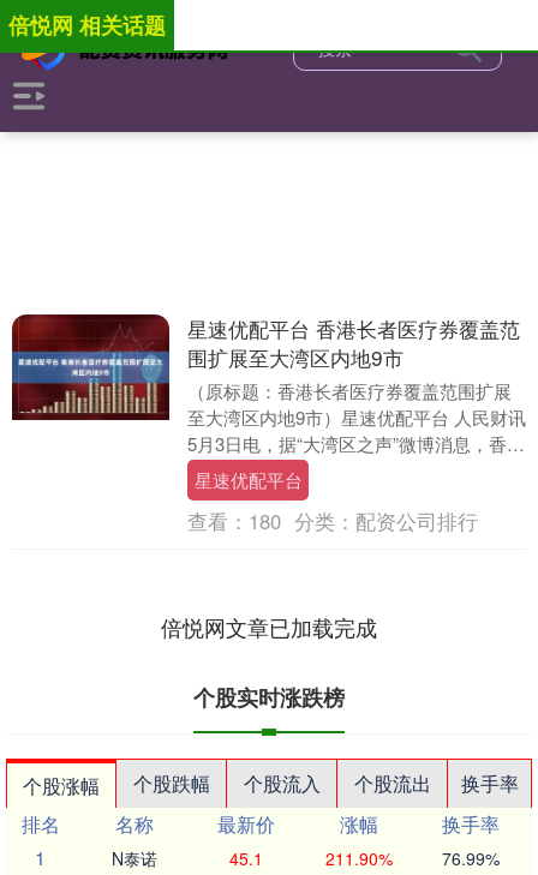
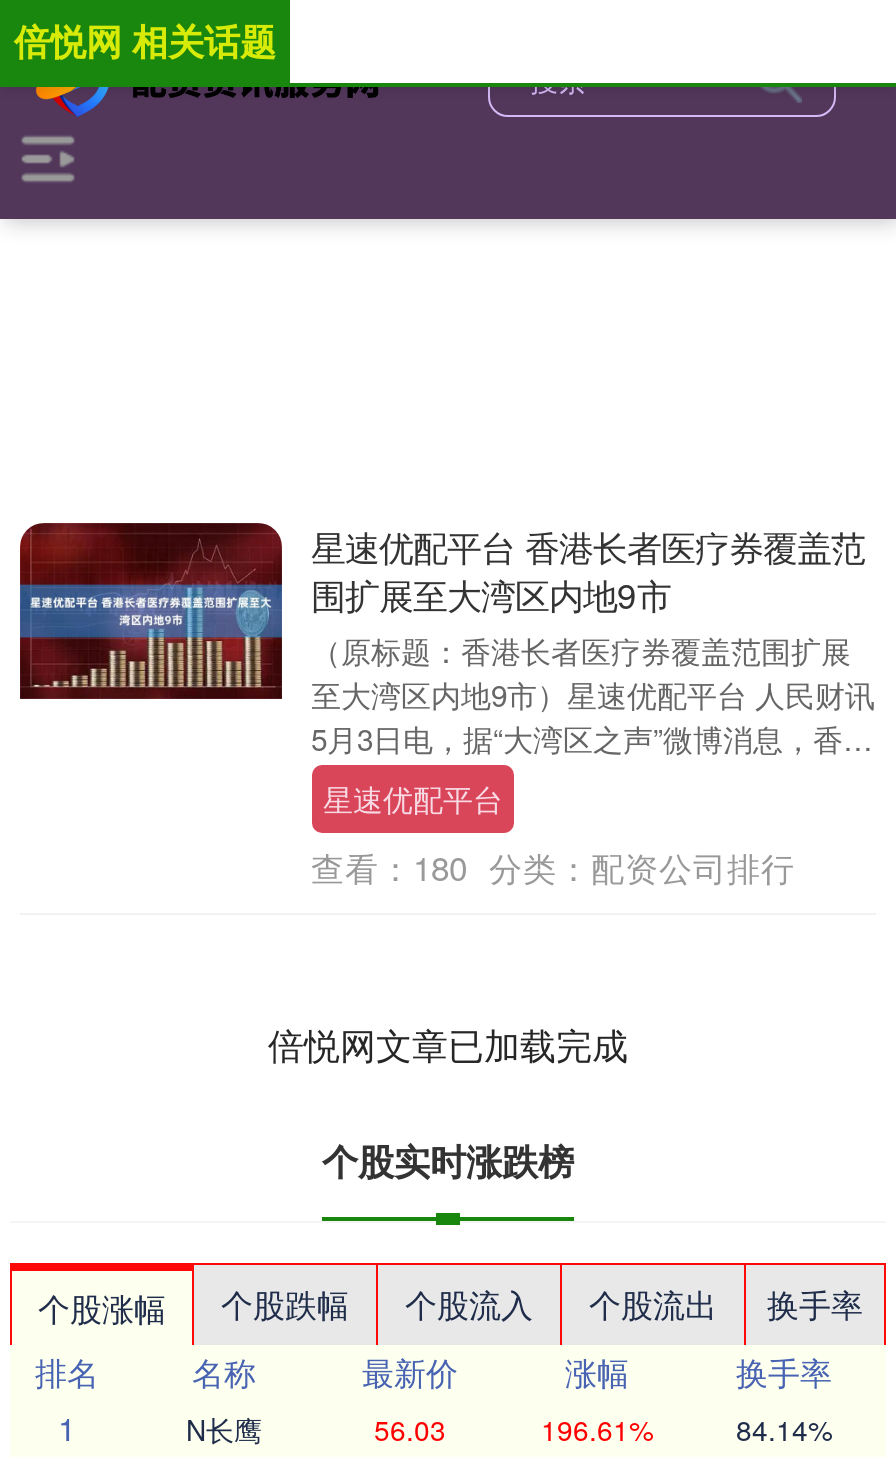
- N泰诺
+ N长鹰

- 45.1
+ 56.03

- 211.90%
+ 196.61%

- 76.99%
+ 84.14%
